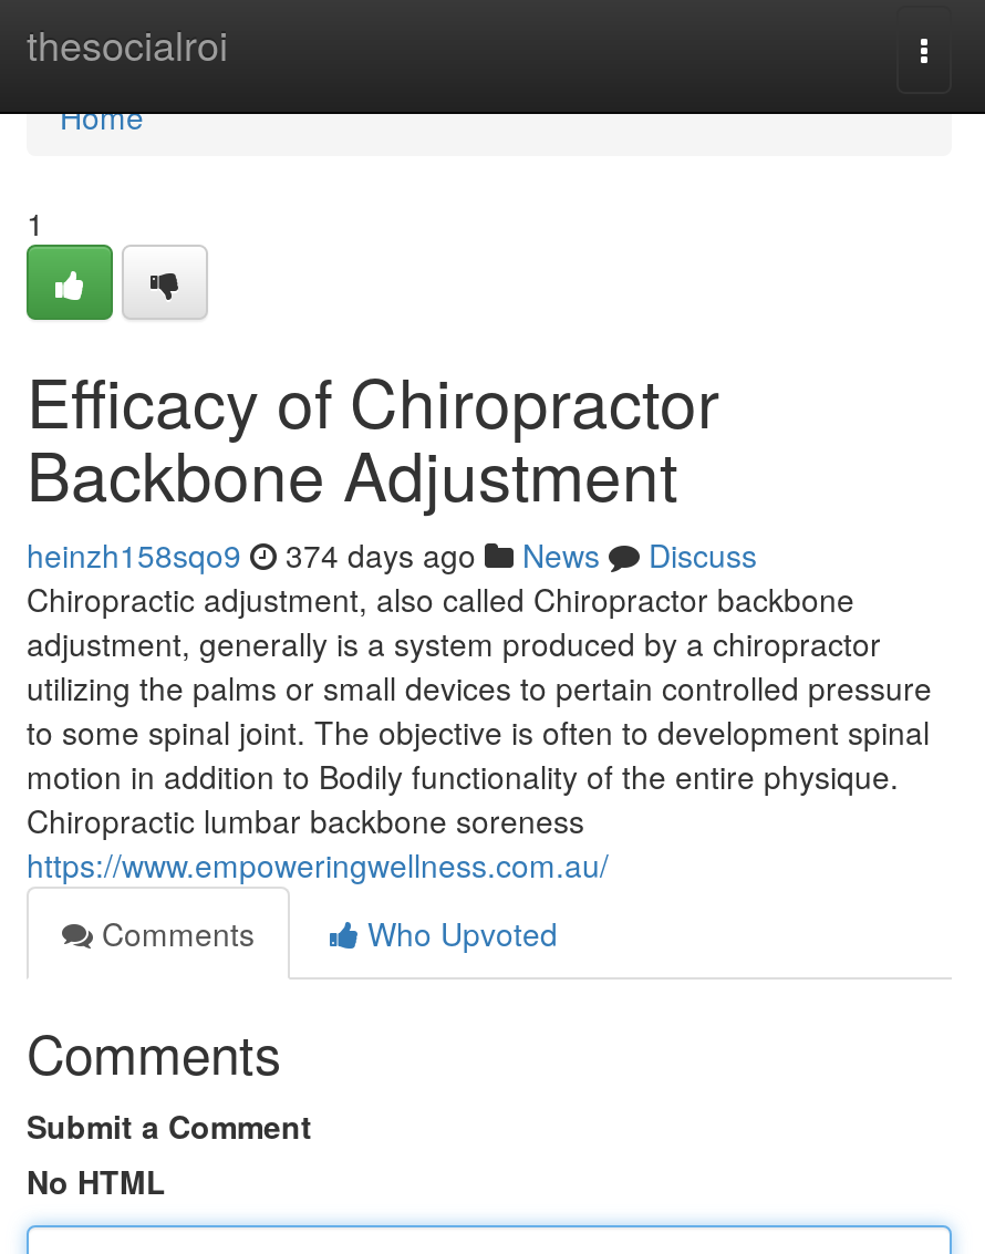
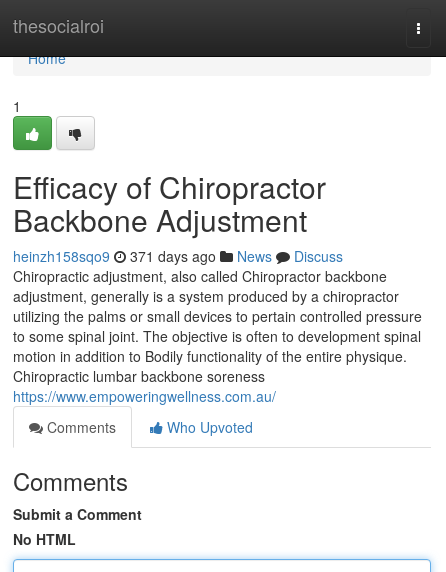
- heinzh158sqo9 374 days ago News Discuss
+ heinzh158sqo9 371 days ago News Discuss
